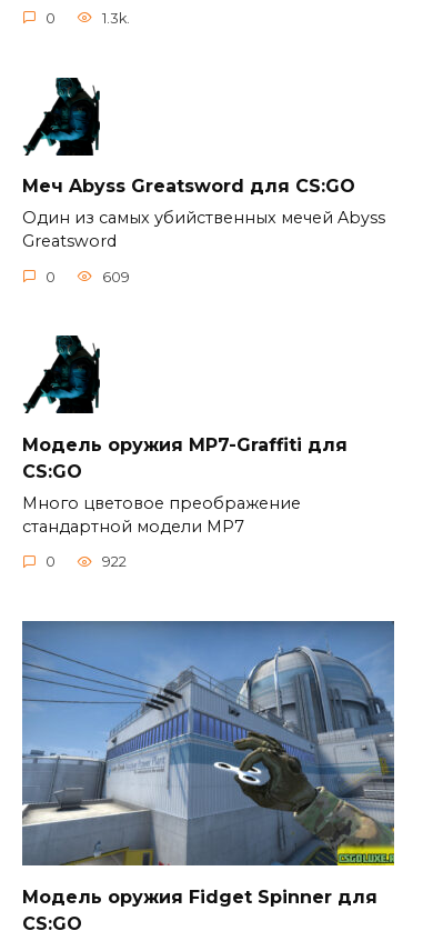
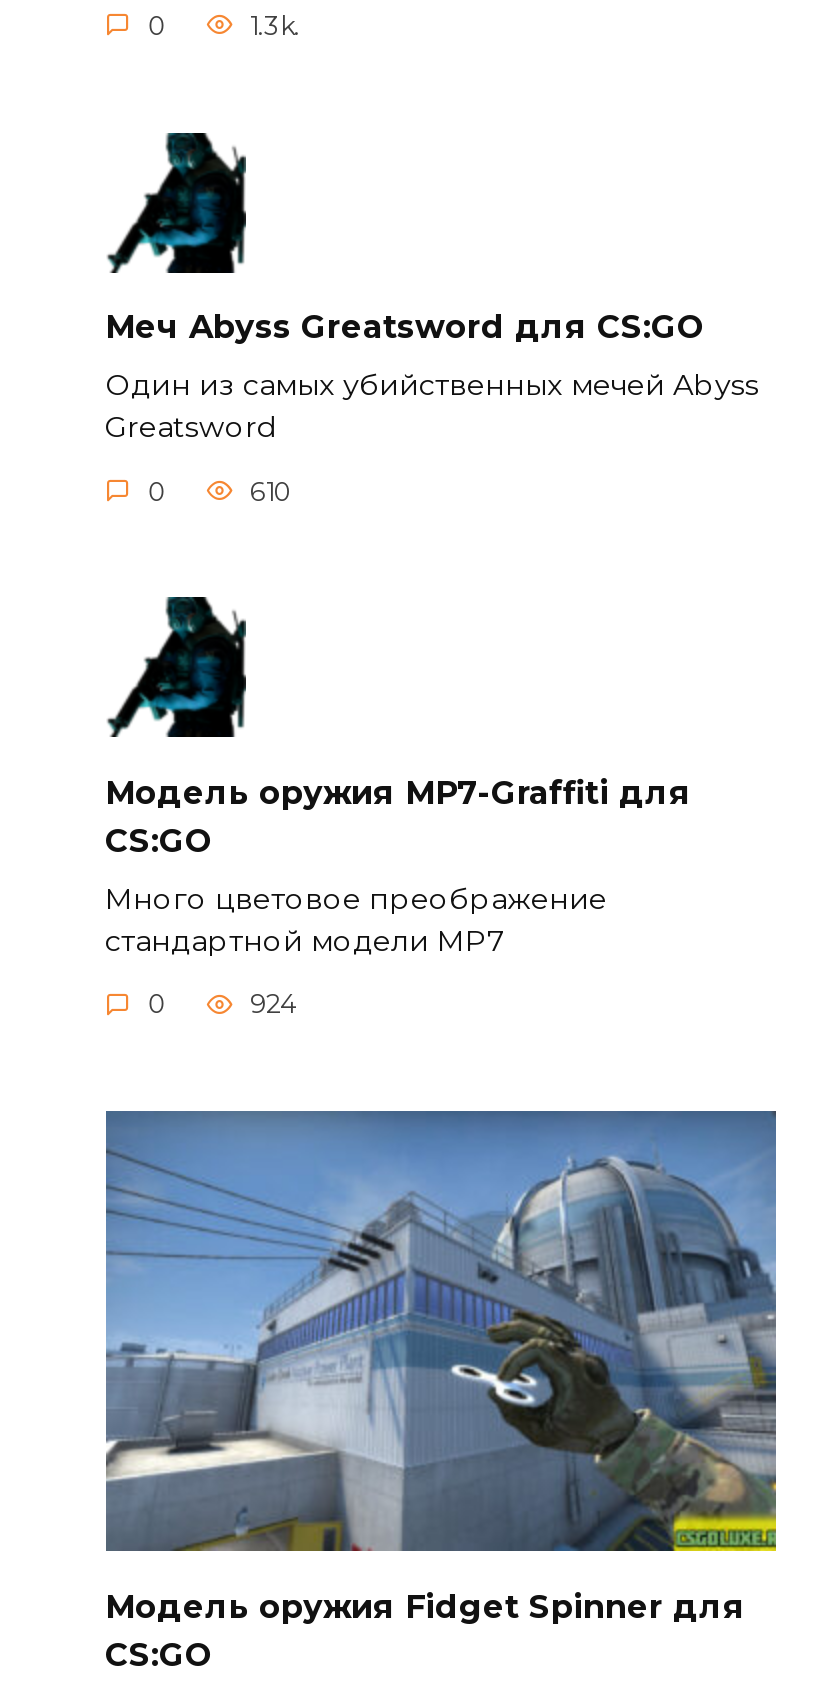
- 609
+ 610

- 922
+ 924
